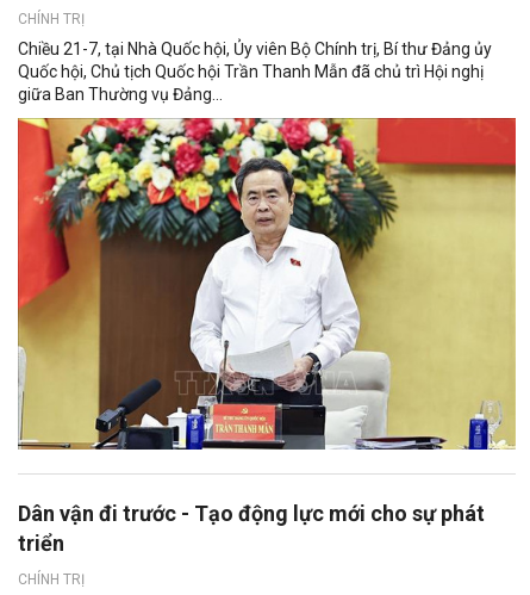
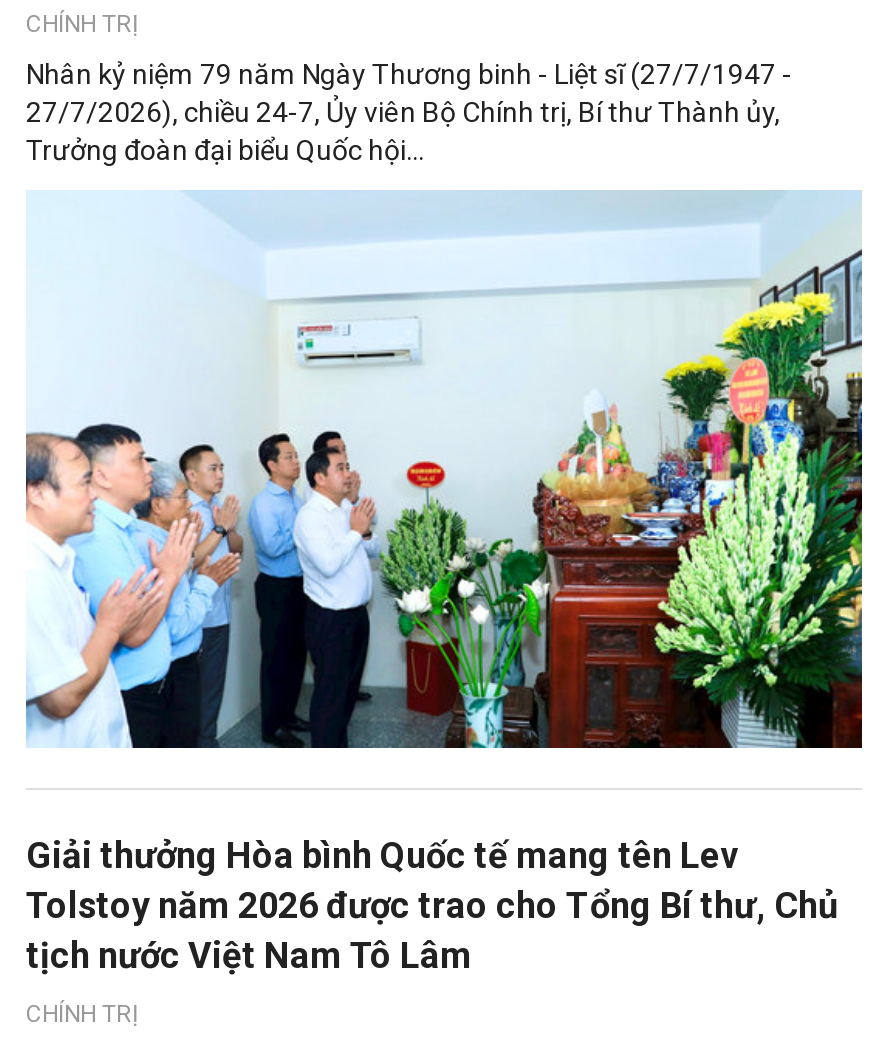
- Chiều 21-7, tại Nhà Quốc hội, Ủy viên Bộ Chính trị, Bí thư Đảng ủy
- Quốc hội, Chủ tịch Quốc hội Trần Thanh Mẫn đã chủ trì Hội nghị
- giữa Ban Thường vụ Đảng...
+ Nhân kỷ niệm 79 năm Ngày Thương binh - Liệt sĩ (27/7/1947 -
+ 27/7/2026), chiều 24-7, Ủy viên Bộ Chính trị, Bí thư Thành ủy,
+ Trưởng đoàn đại biểu Quốc hội...

- [image]
+ [image]

- Dân vận đi trước - Tạo động lực mới cho sự phát
- triển
+ Giải thưởng Hòa bình Quốc tế mang tên Lev
+ Tolstoy năm 2026 được trao cho Tổng Bí thư, Chủ
+ tịch nước Việt Nam Tô Lâm
